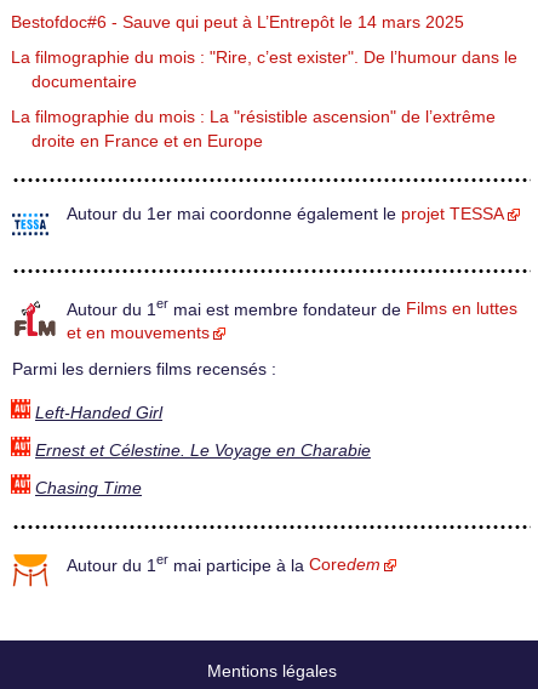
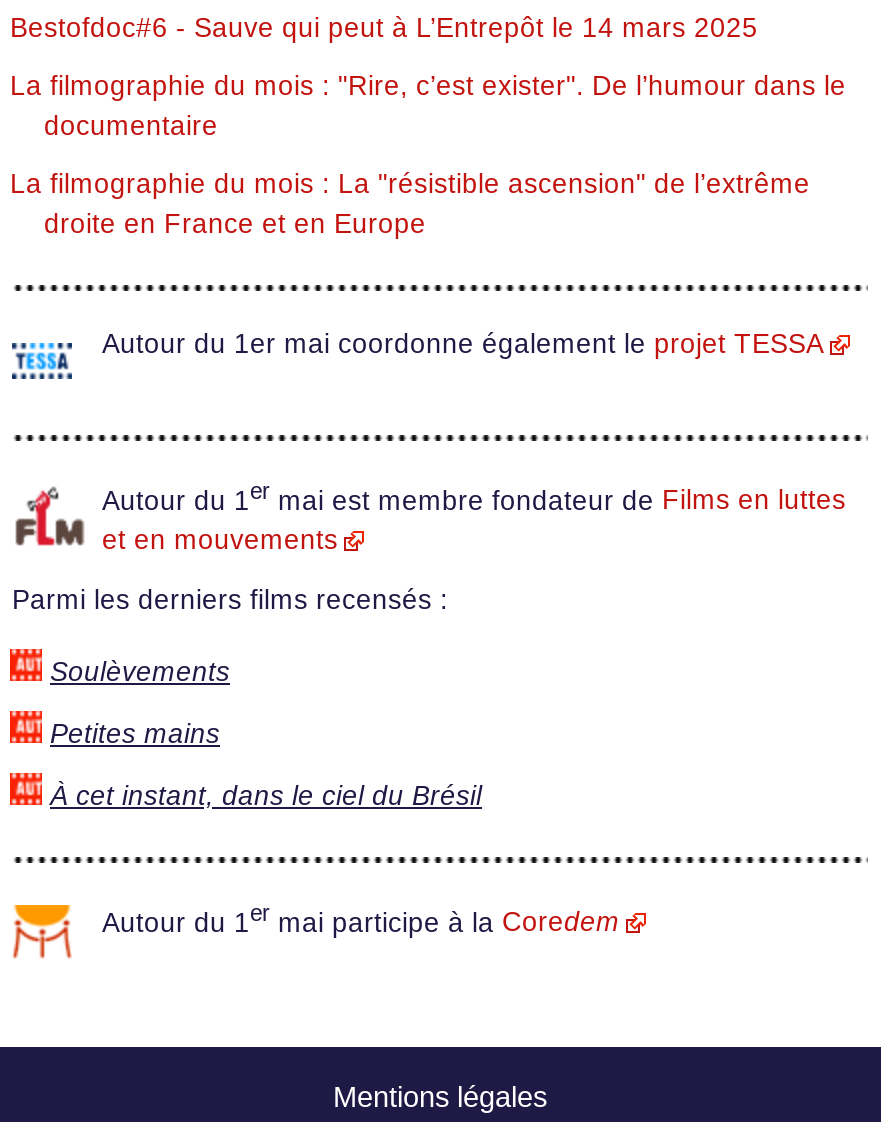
- Left-Handed Girl
+ Soulèvements

- Ernest et Célestine. Le Voyage en Charabie
+ Petites mains

- Chasing Time
+ À cet instant, dans le ciel du Brésil
